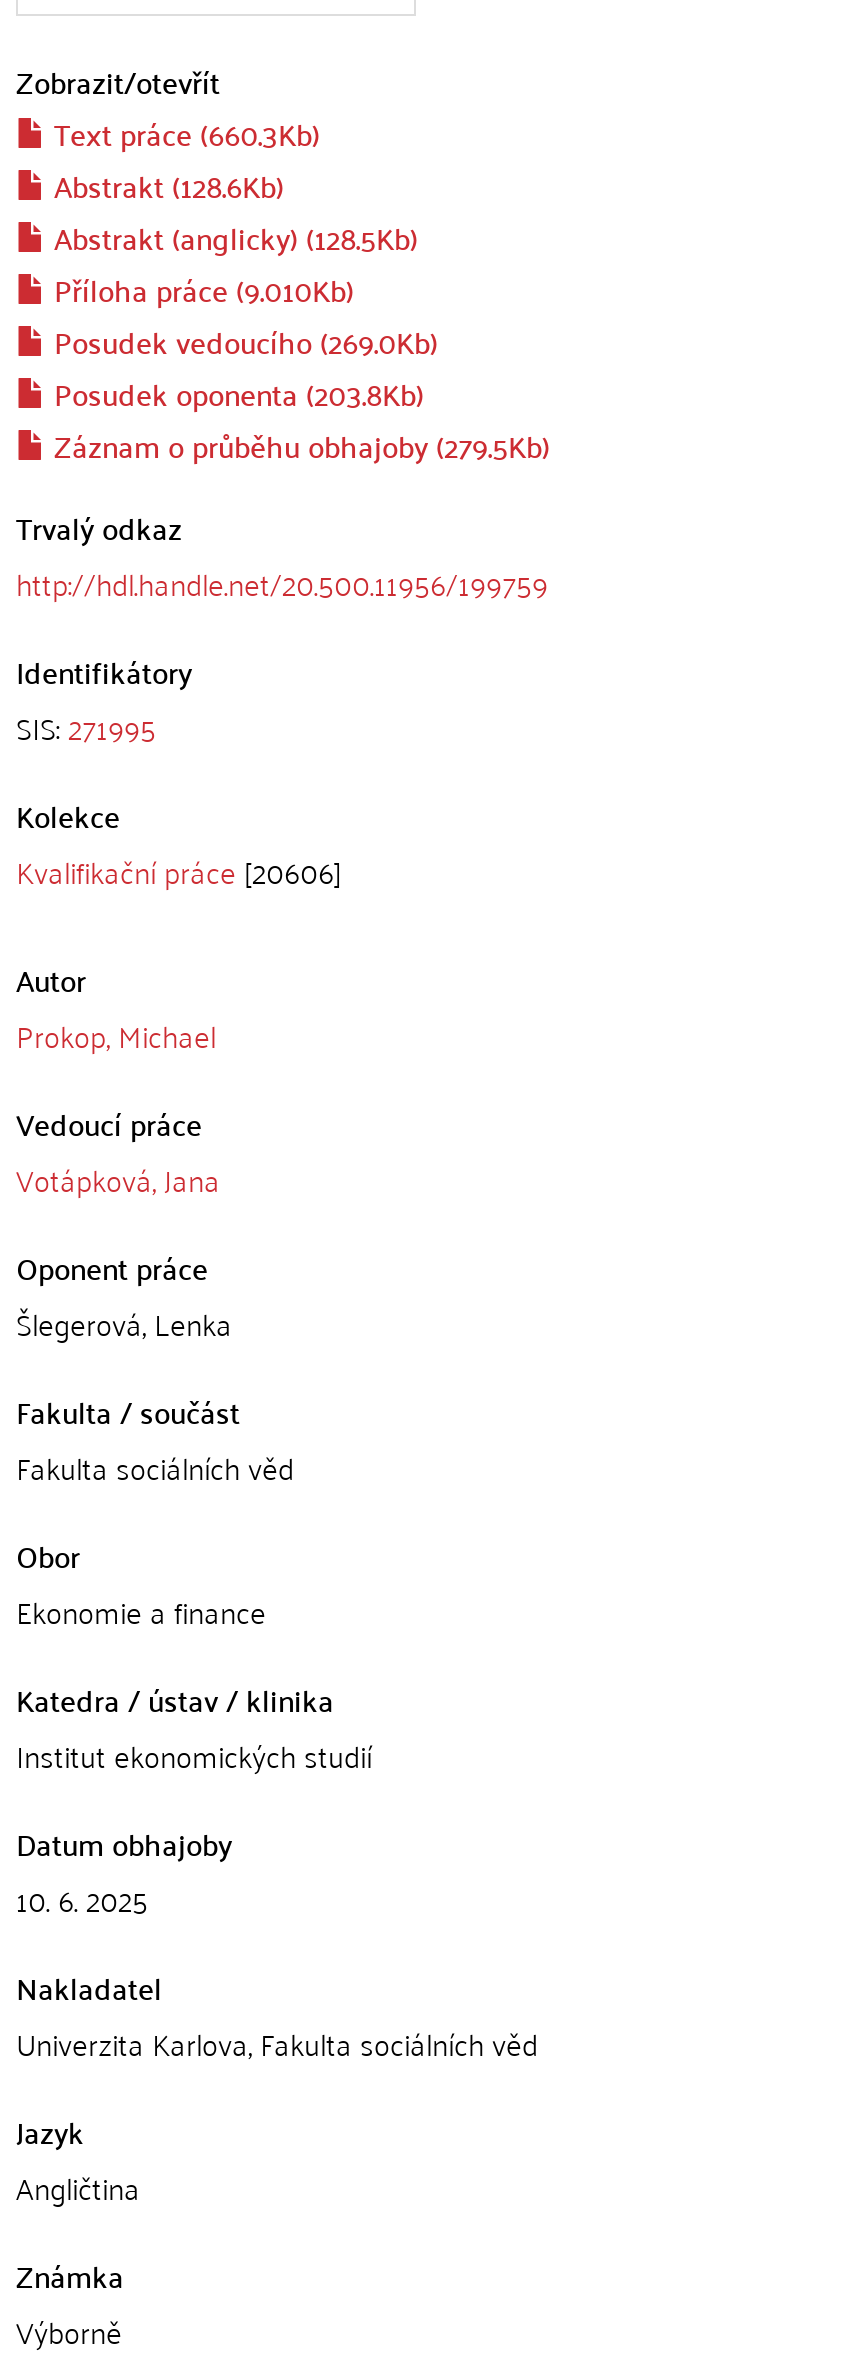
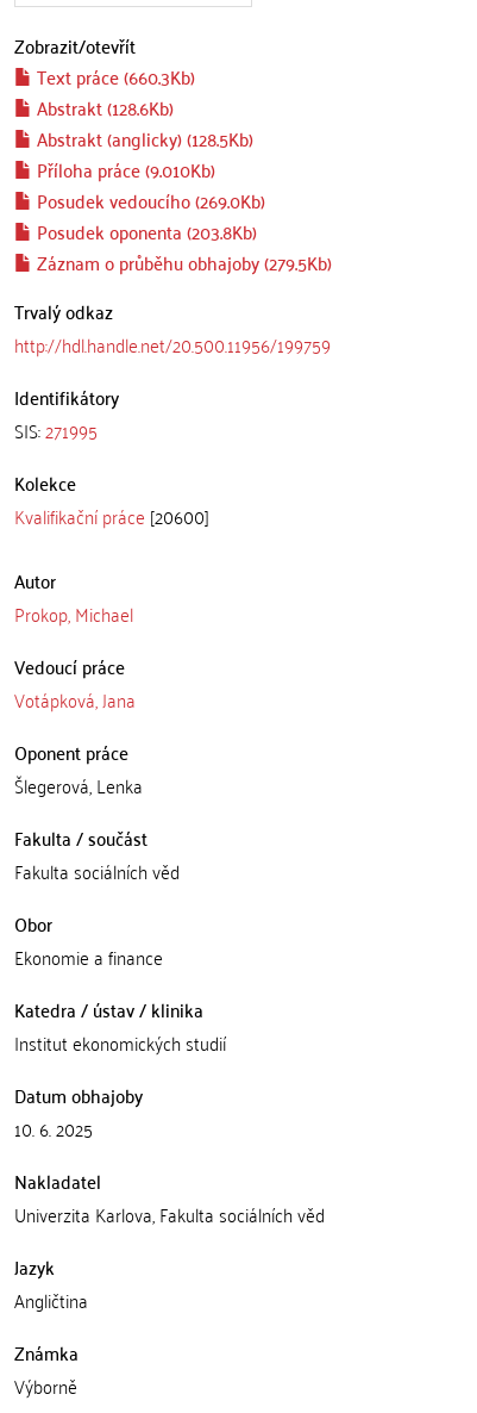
- Kvalifikační práce [20606]
+ Kvalifikační práce [20600]
